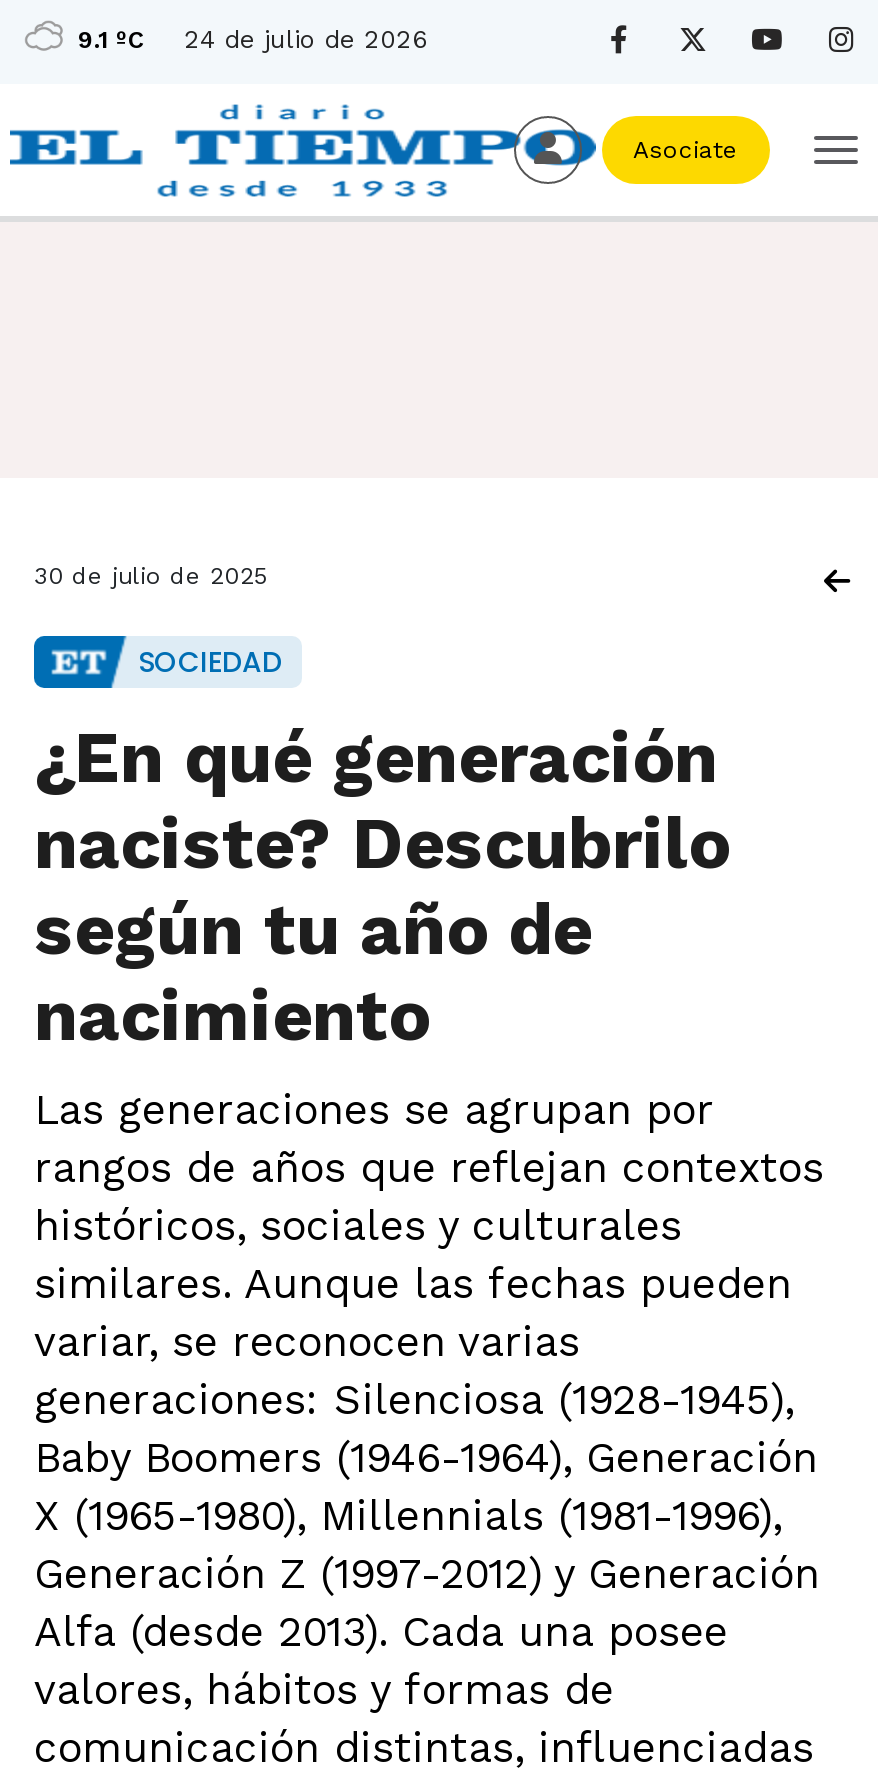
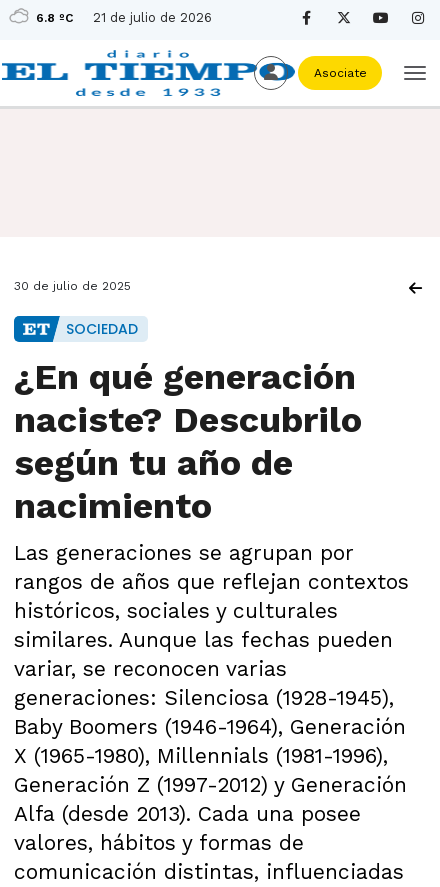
- 9.1 ºC
+ 6.8 ºC

- 24 de julio de 2026
+ 21 de julio de 2026
